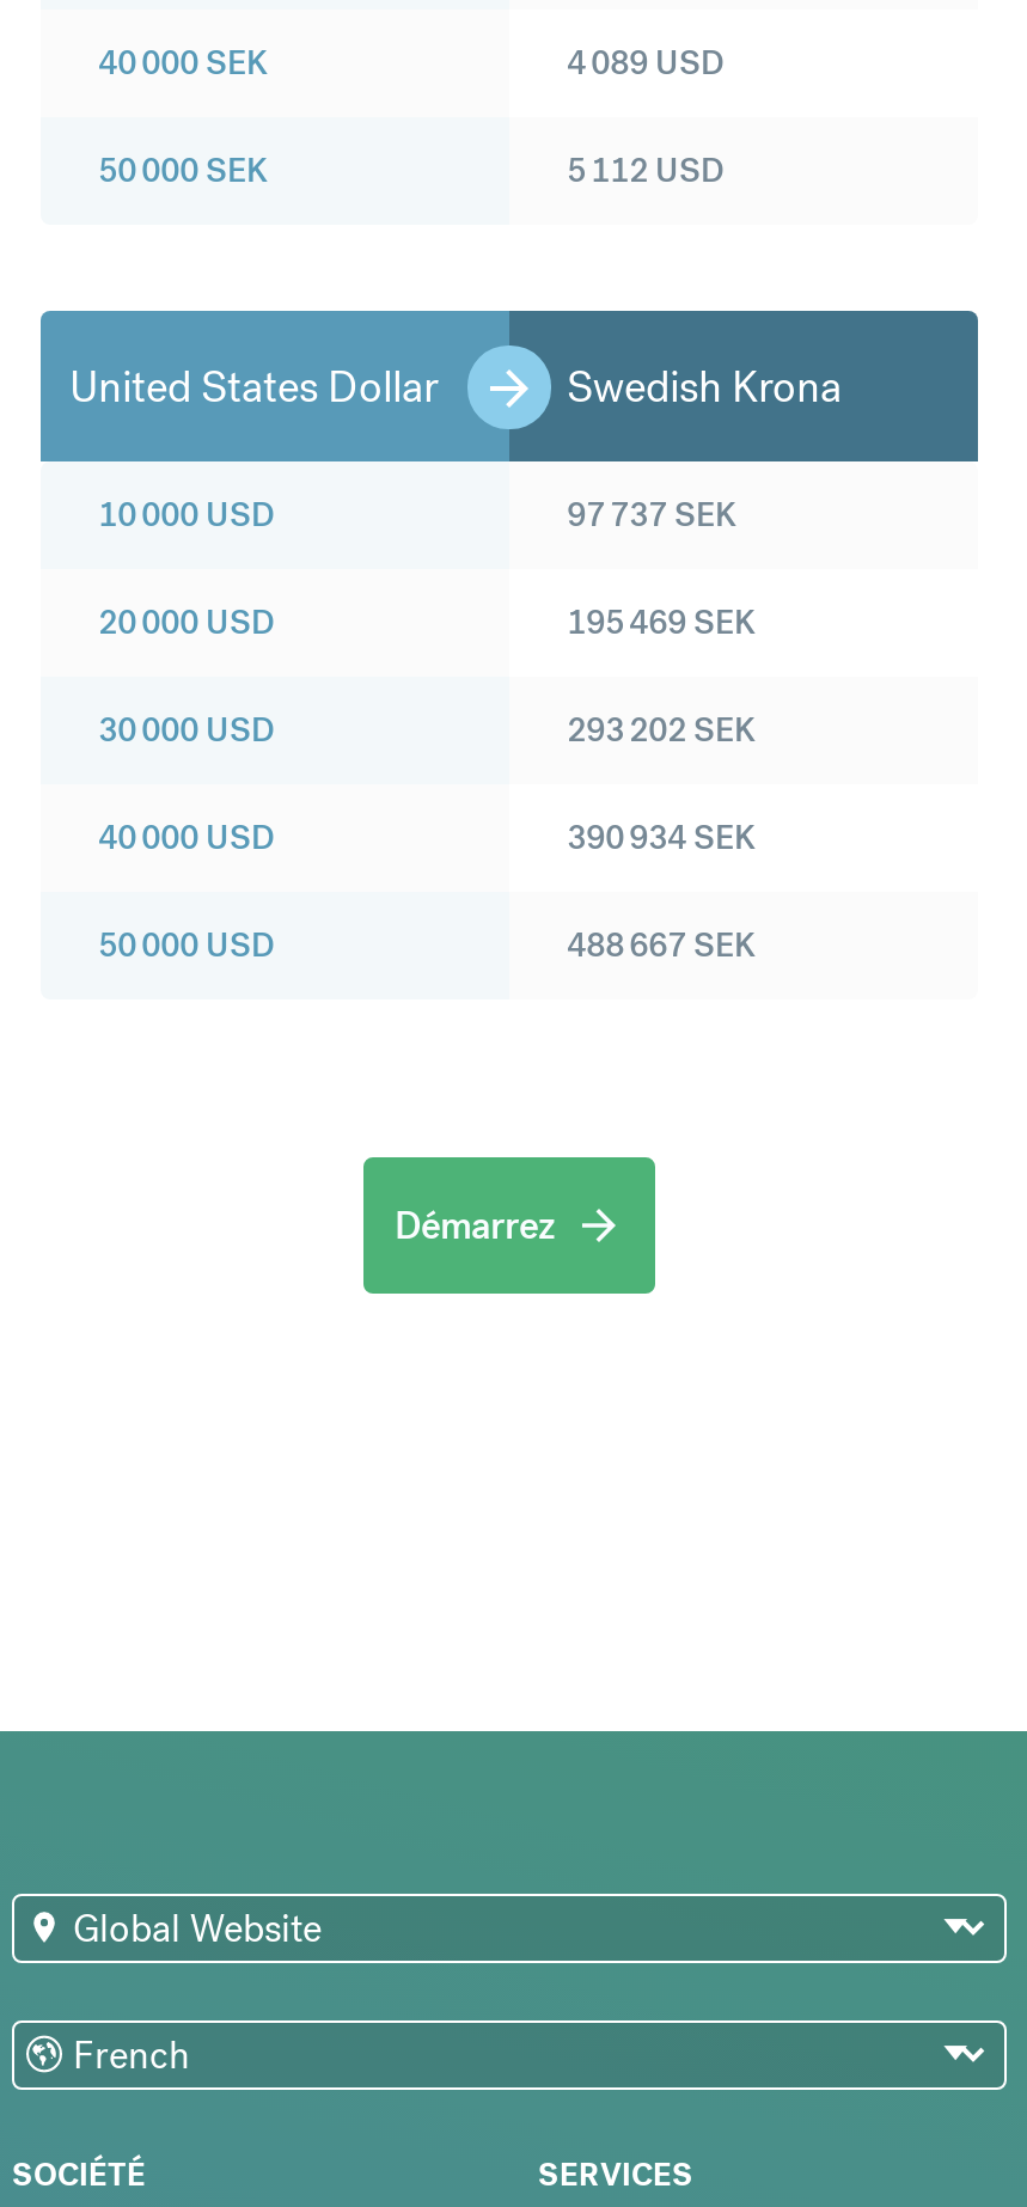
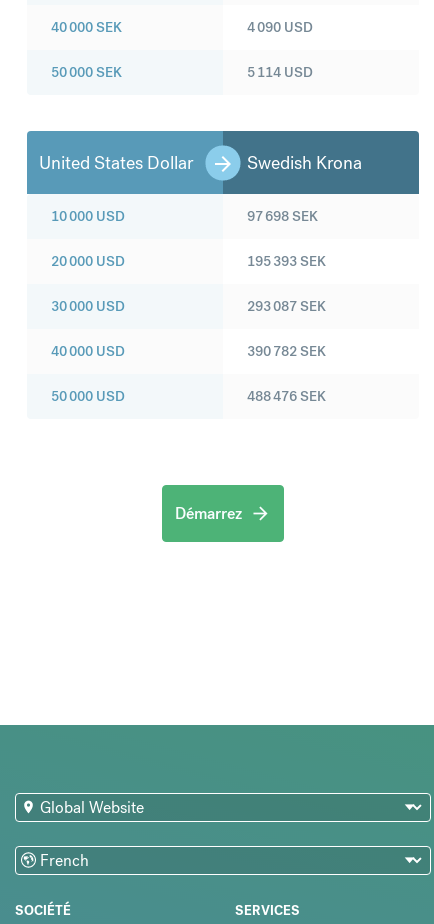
- 4 089 USD
+ 4 090 USD

- 5 112 USD
+ 5 114 USD

- 97 737 SEK
+ 97 698 SEK

- 195 469 SEK
+ 195 393 SEK

- 293 202 SEK
+ 293 087 SEK

- 390 934 SEK
+ 390 782 SEK

- 488 667 SEK
+ 488 476 SEK
